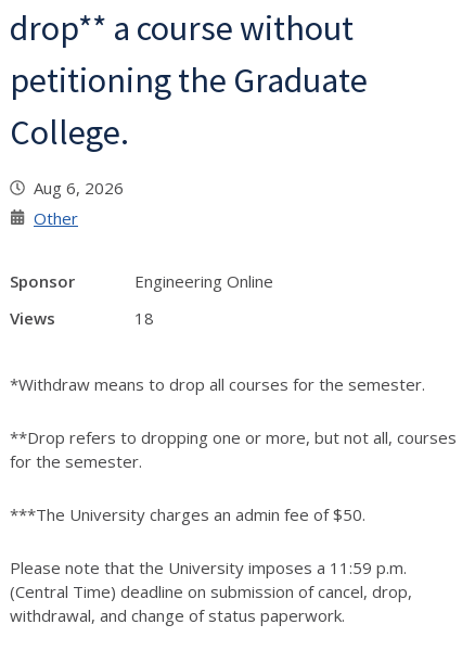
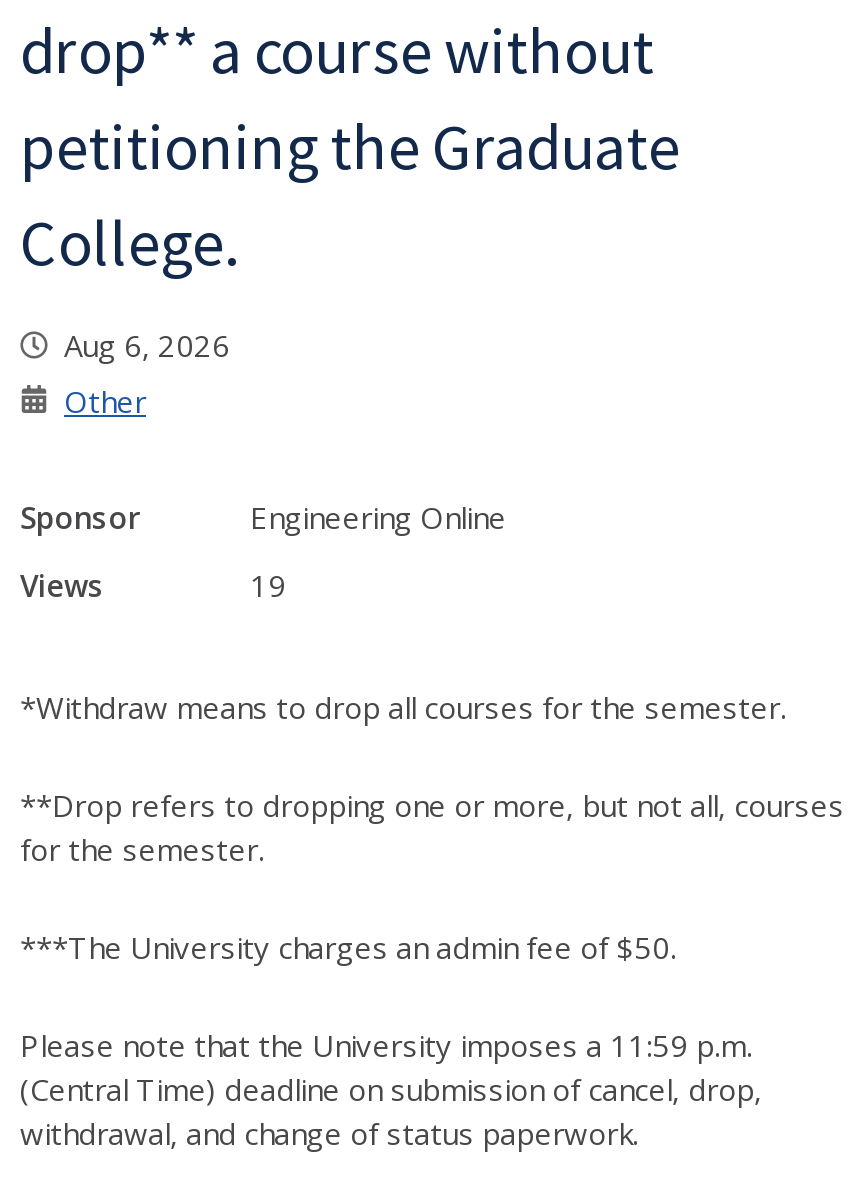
- 18
+ 19
